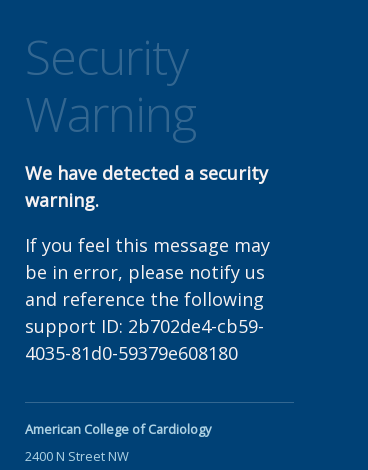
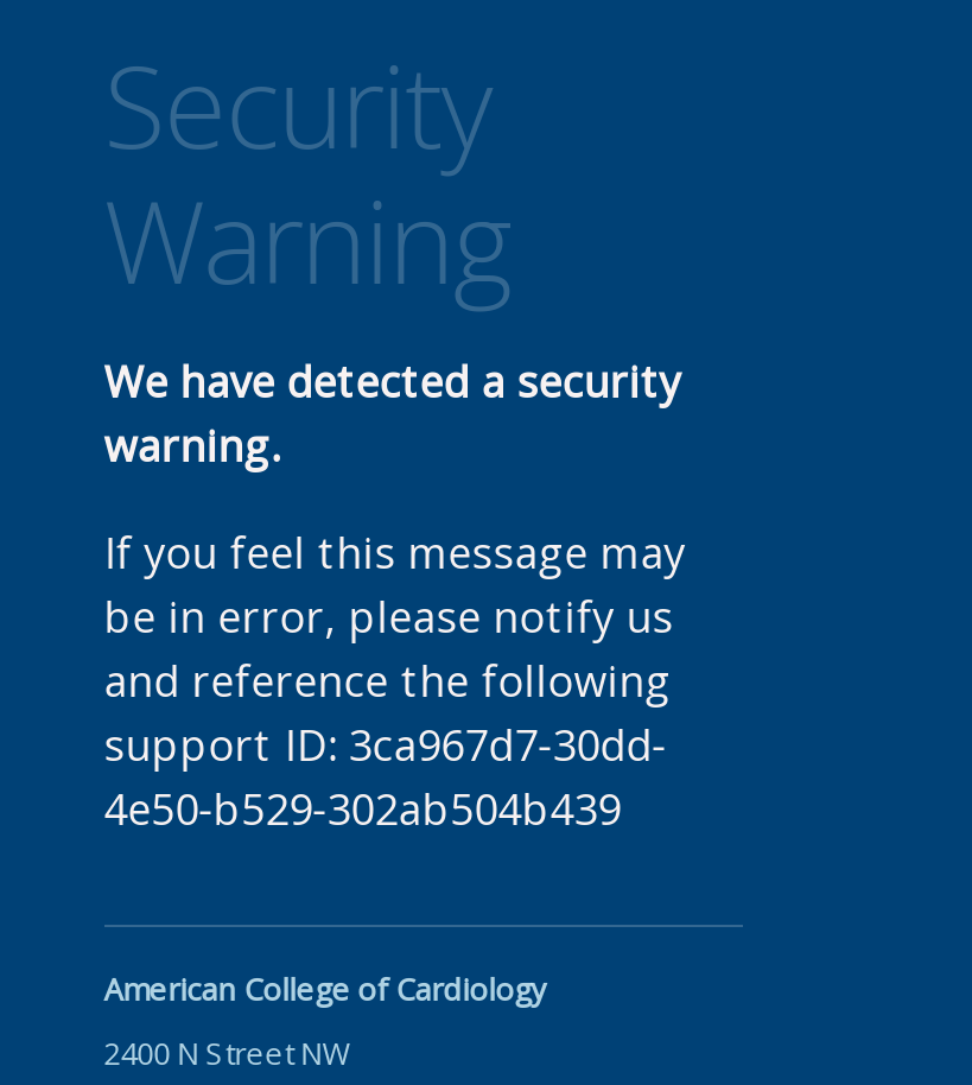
- support ID: 2b702de4-cb59-
- 4035-81d0-59379e608180
+ support ID: 3ca967d7-30dd-
+ 4e50-b529-302ab504b439
